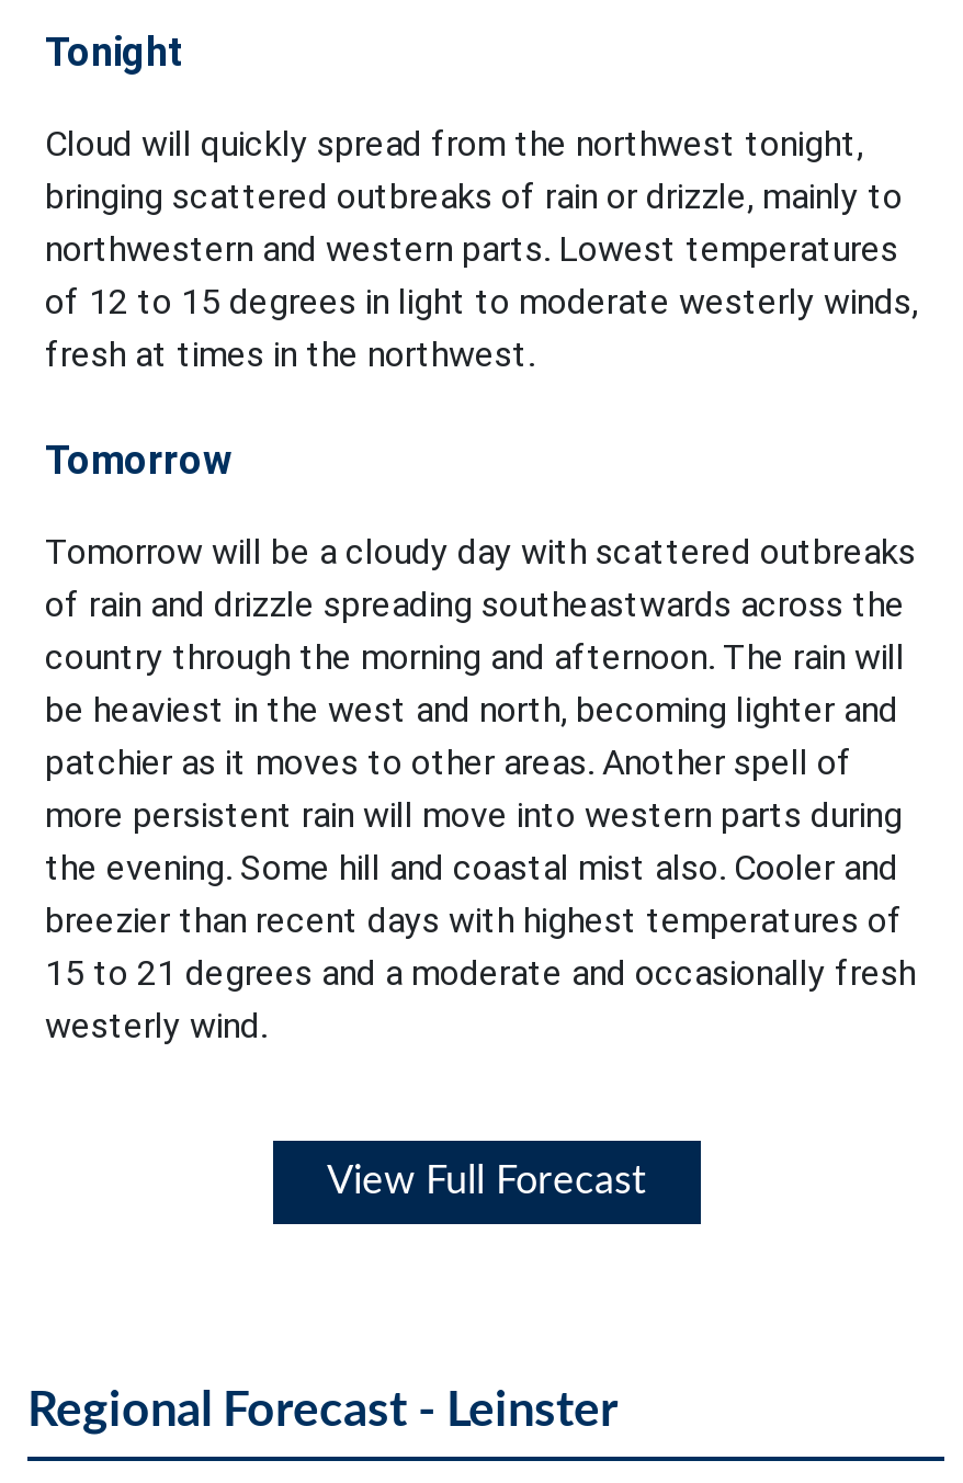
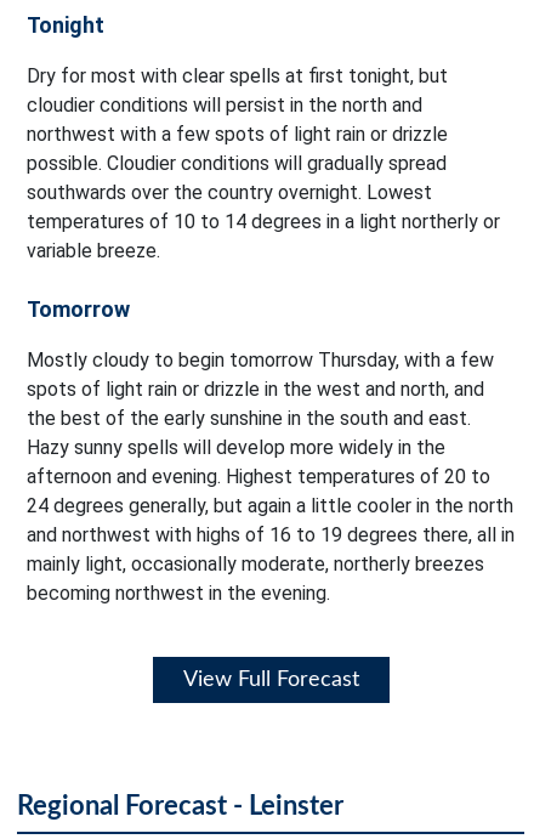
- Cloud will quickly spread from the northwest tonight,
- bringing scattered outbreaks of rain or drizzle, mainly to
- northwestern and western parts. Lowest temperatures
- of 12 to 15 degrees in light to moderate westerly winds,
- fresh at times in the northwest.
+ Dry for most with clear spells at first tonight, but
+ cloudier conditions will persist in the north and
+ northwest with a few spots of light rain or drizzle
+ possible. Cloudier conditions will gradually spread
+ southwards over the country overnight. Lowest
+ temperatures of 10 to 14 degrees in a light northerly or
+ variable breeze.

moved down: Tomorrow

- Tomorrow will be a cloudy day with scattered outbreaks
- of rain and drizzle spreading southeastwards across the
- country through the morning and afternoon. The rain will
- be heaviest in the west and north, becoming lighter and
- patchier as it moves to other areas. Another spell of
- more persistent rain will move into western parts during
- the evening. Some hill and coastal mist also. Cooler and
- breezier than recent days with highest temperatures of
- 15 to 21 degrees and a moderate and occasionally fresh
- westerly wind.
+ Mostly cloudy to begin tomorrow Thursday, with a few
+ spots of light rain or drizzle in the west and north, and
+ the best of the early sunshine in the south and east.
+ Hazy sunny spells will develop more widely in the
+ afternoon and evening. Highest temperatures of 20 to
+ 24 degrees generally, but again a little cooler in the north
+ and northwest with highs of 16 to 19 degrees there, all in
+ mainly light, occasionally moderate, northerly breezes
+ becoming northwest in the evening.
